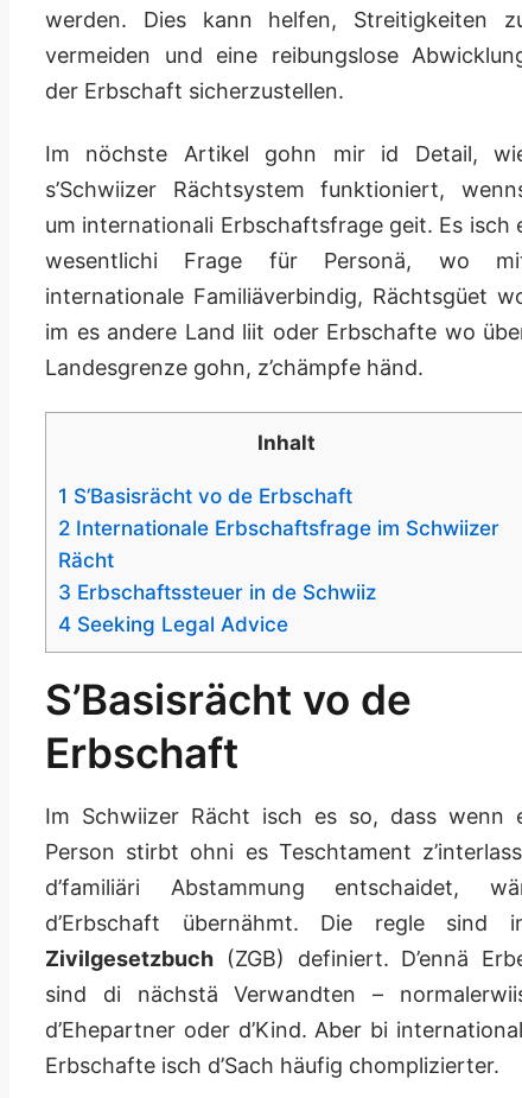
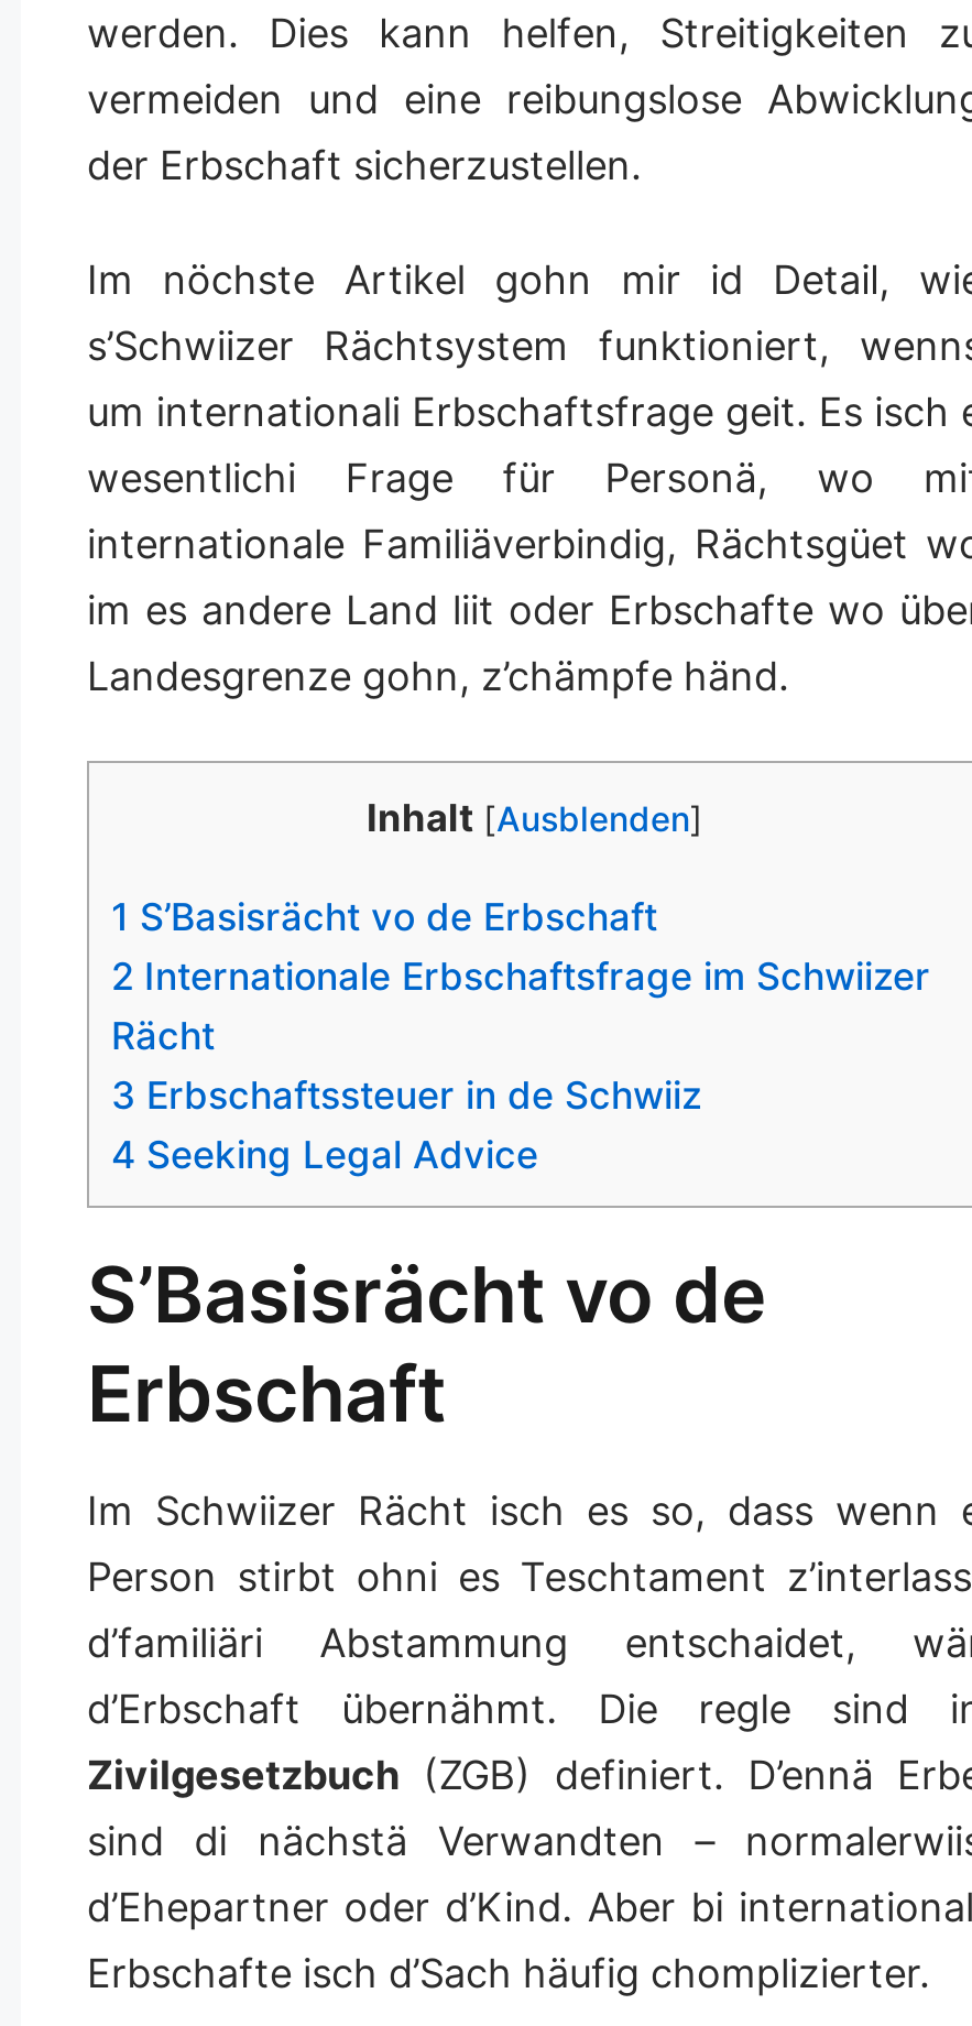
- Inhalt
+ Inhalt [Ausblenden]
